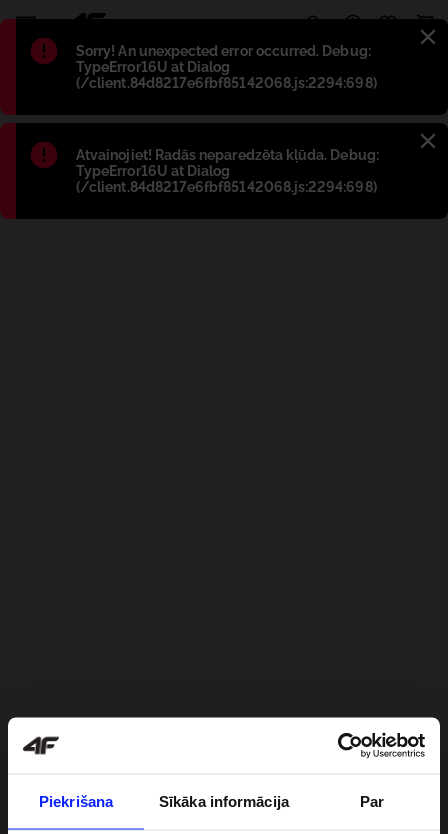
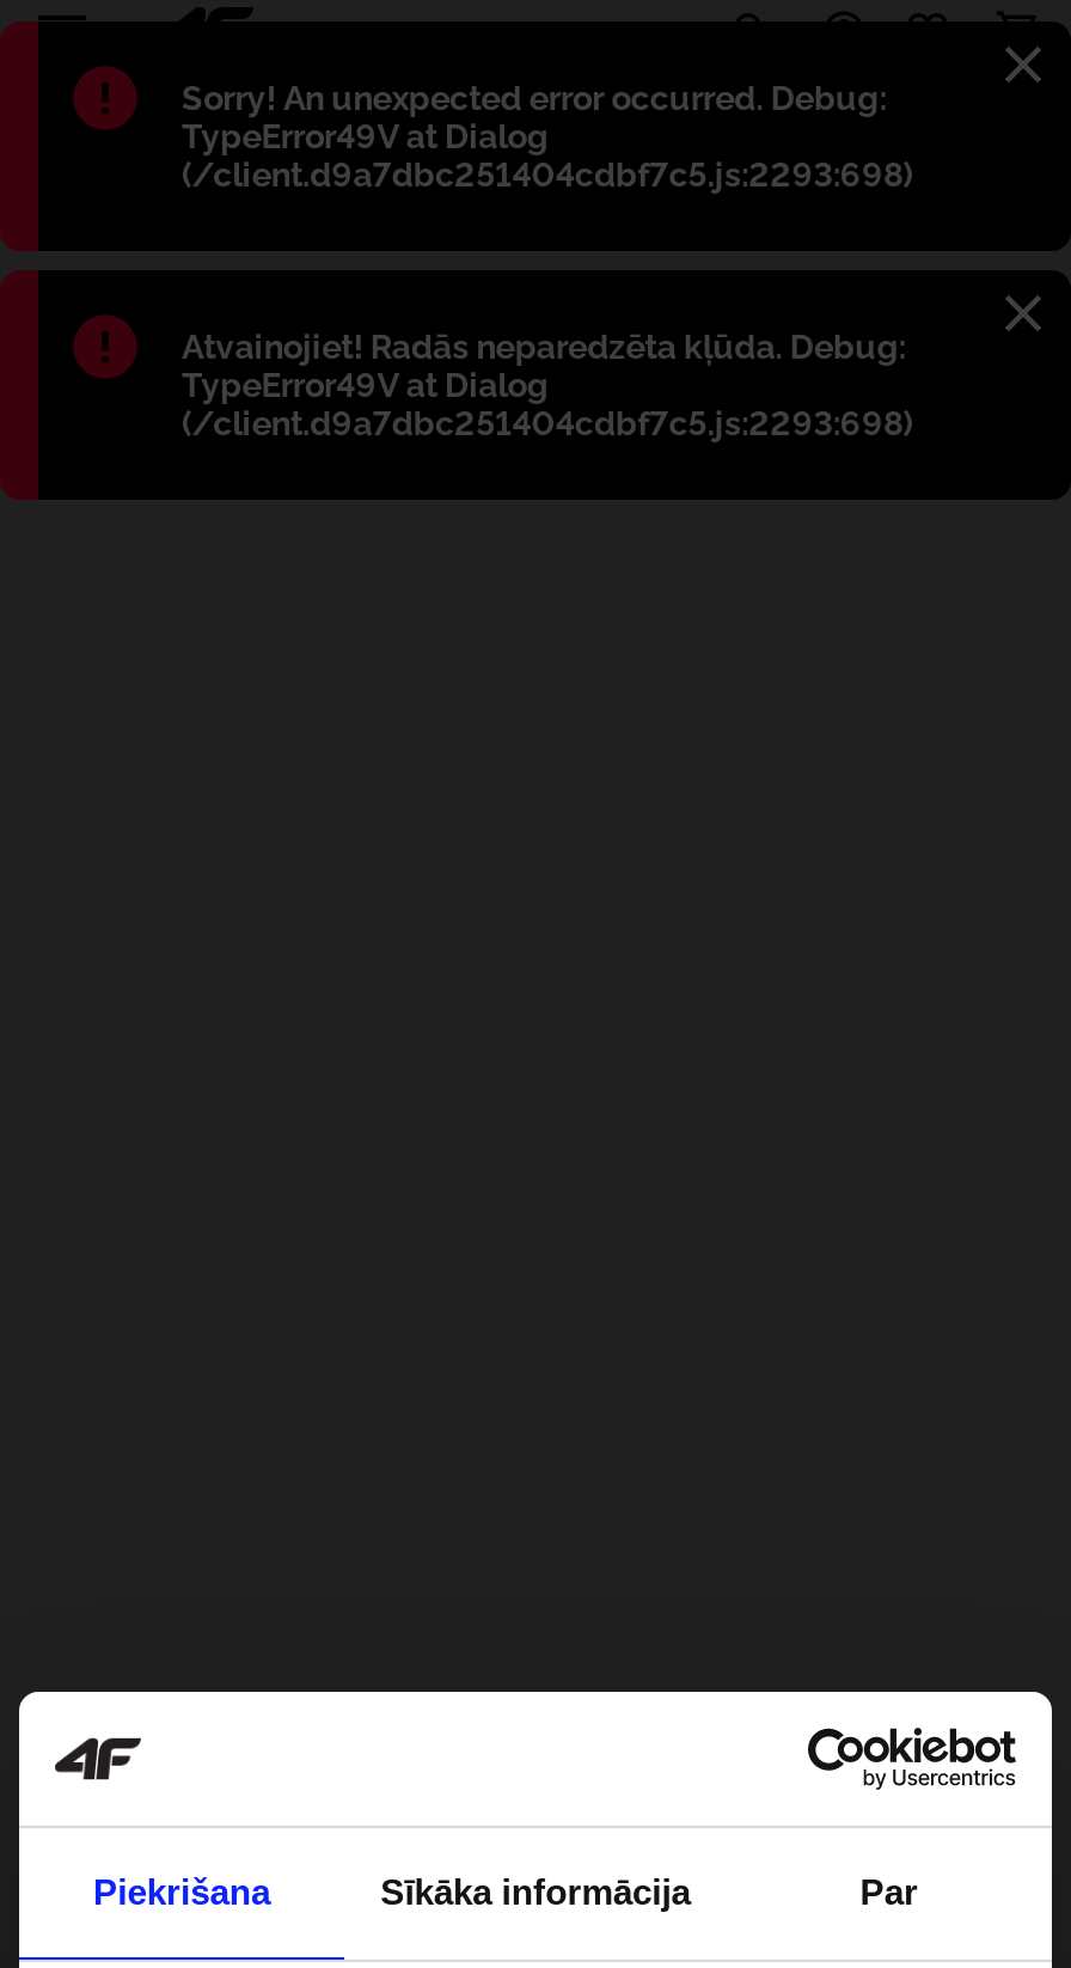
- TypeError16U at Dialog
- (/client.84d8217e6fbf85142068.js:2294:698)
+ TypeError49V at Dialog
+ (/client.d9a7dbc251404cdbf7c5.js:2293:698)

- TypeError16U at Dialog
- (/client.84d8217e6fbf85142068.js:2294:698)
+ TypeError49V at Dialog
+ (/client.d9a7dbc251404cdbf7c5.js:2293:698)
